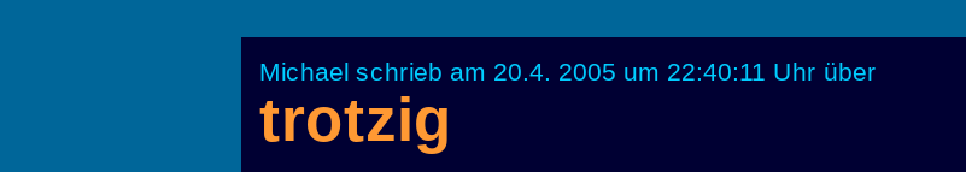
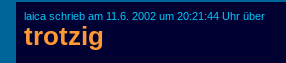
- Michael schrieb am 20.4. 2005 um 22:40:11 Uhr über
+ laica schrieb am 11.6. 2002 um 20:21:44 Uhr über
